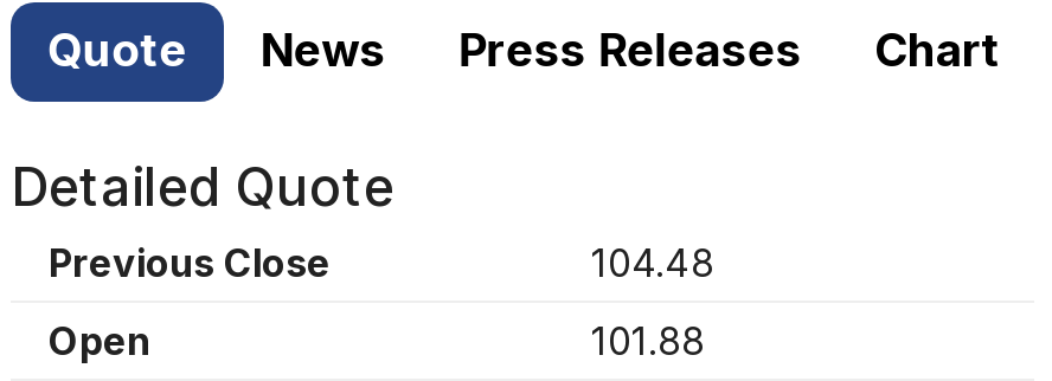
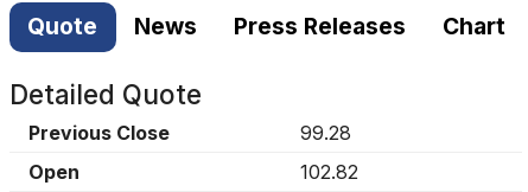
- 104.48
+ 99.28

- 101.88
+ 102.82
